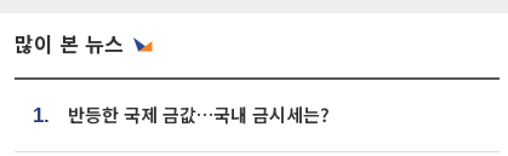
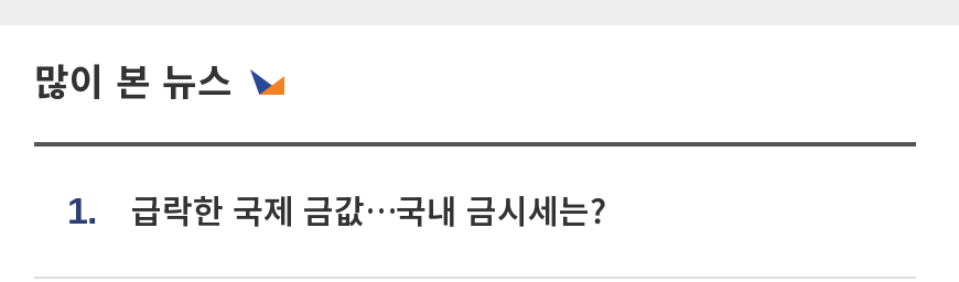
- 반등한 국제 금값…국내 금시세는?
+ 급락한 국제 금값…국내 금시세는?
